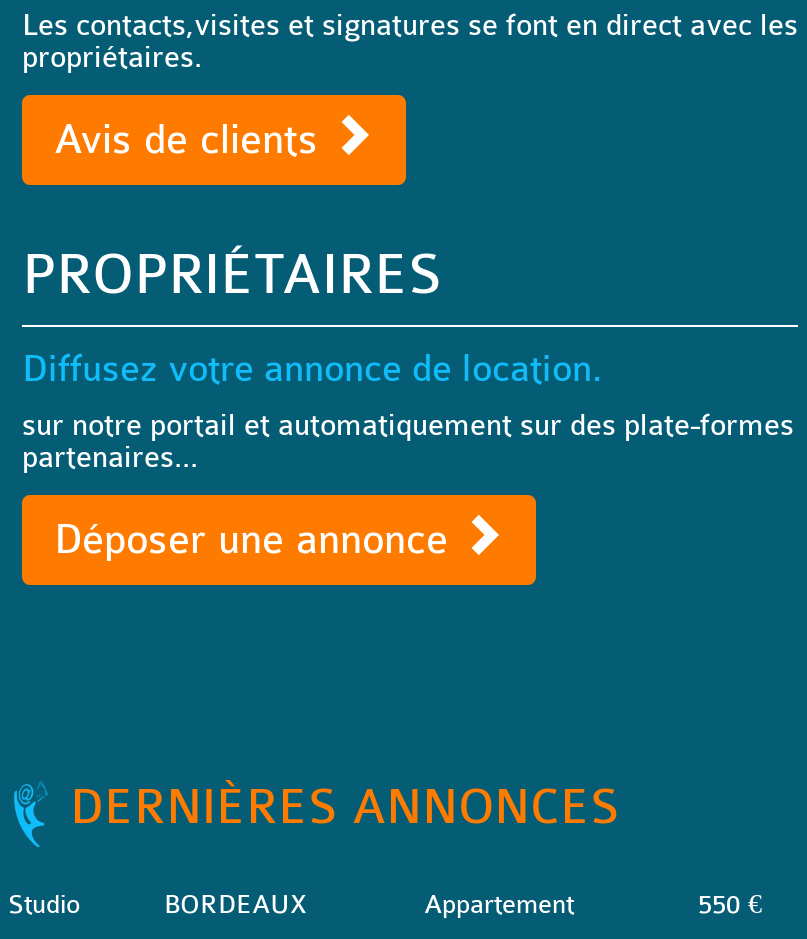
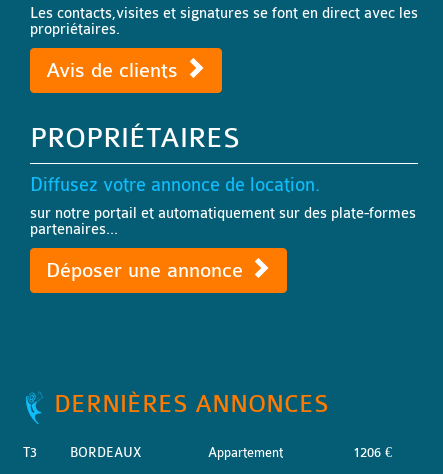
- Studio
+ T3

- 550 €
+ 1206 €
